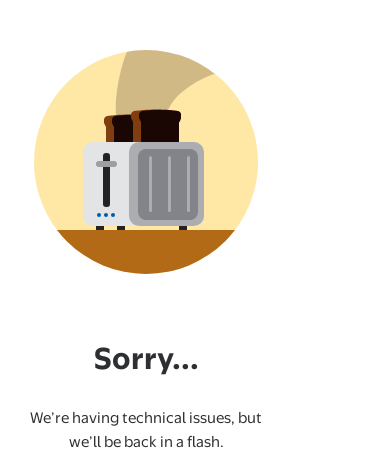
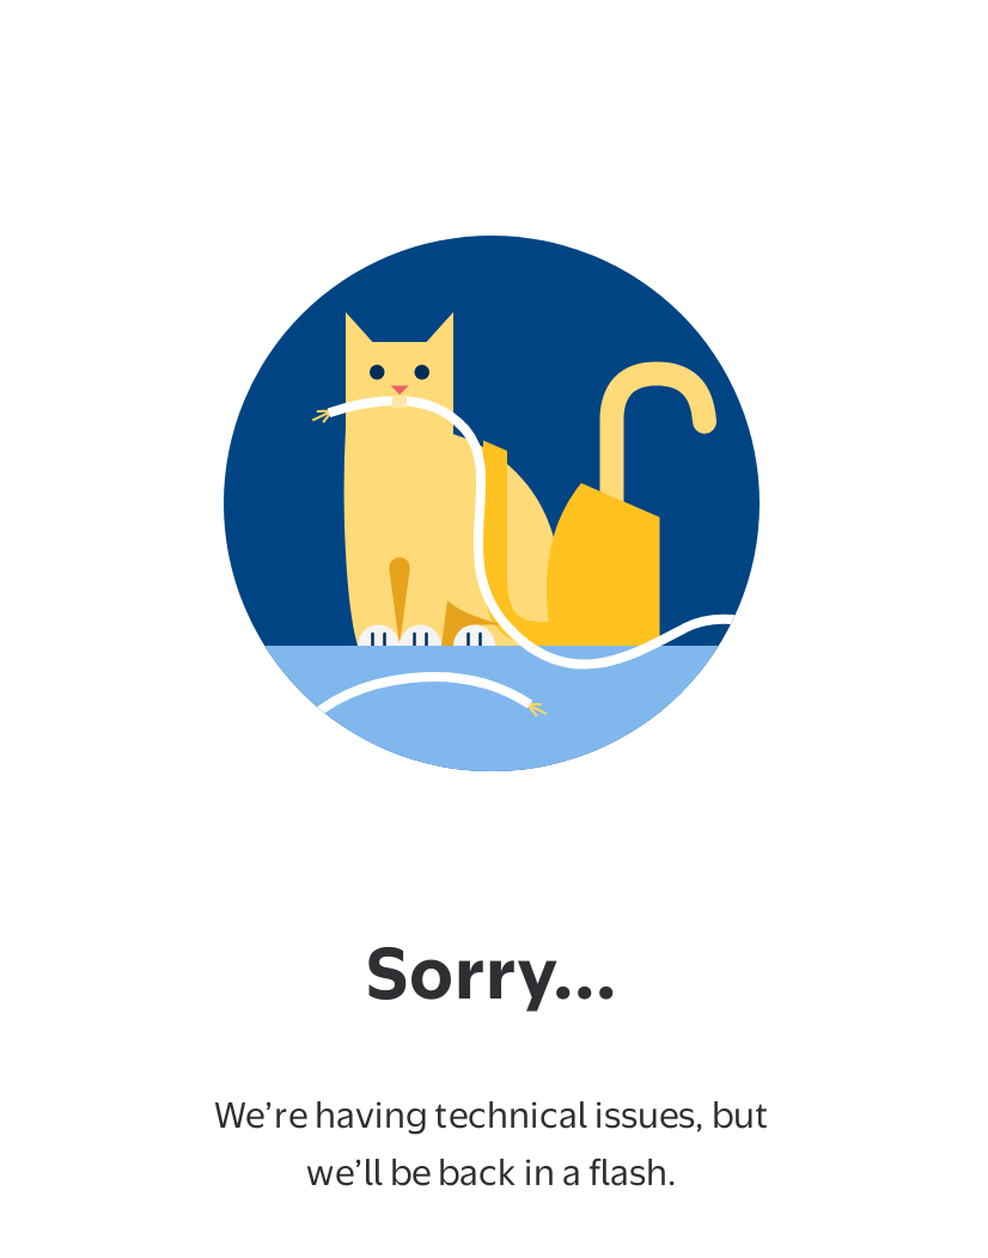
- [image]
+ [image]
